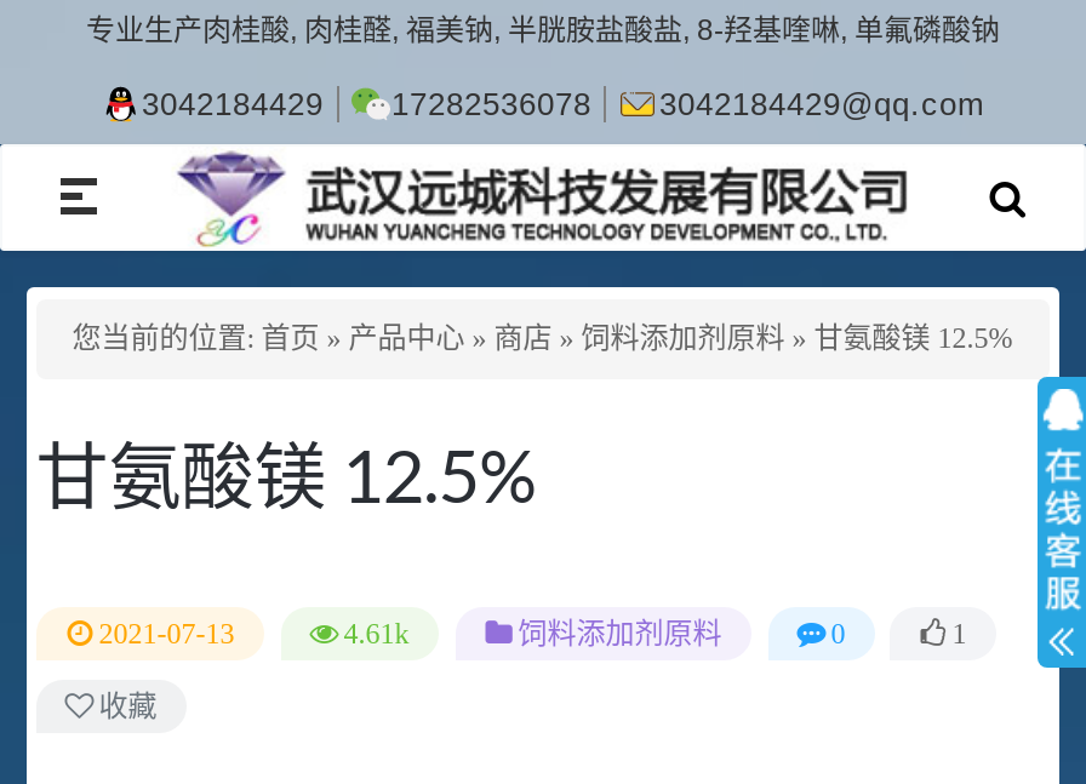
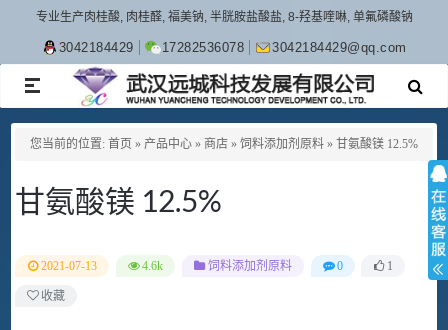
- 4.61k
+ 4.6k
